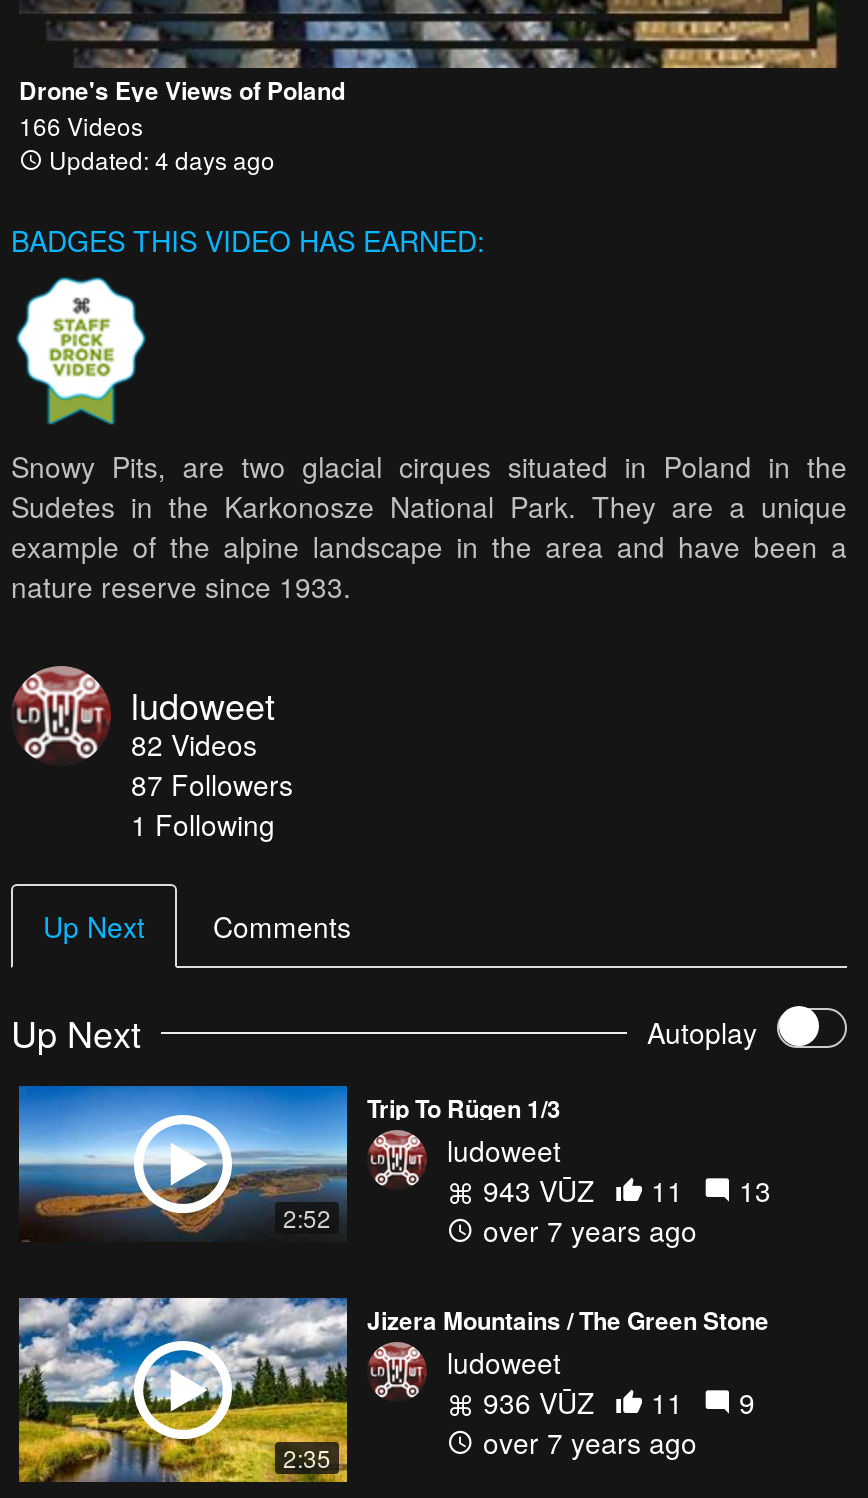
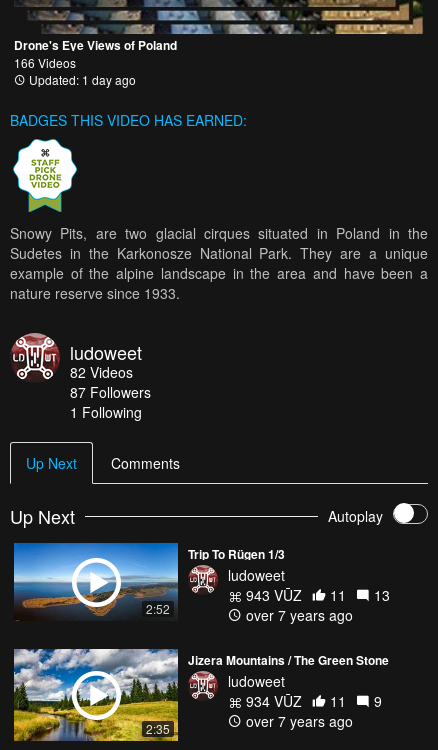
- Updated: 4 days ago
+ Updated: 1 day ago

- 936 VŪZ 11 9
+ 934 VŪZ 11 9
